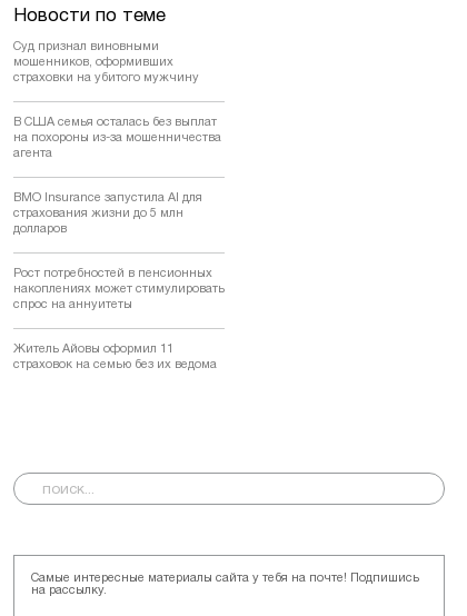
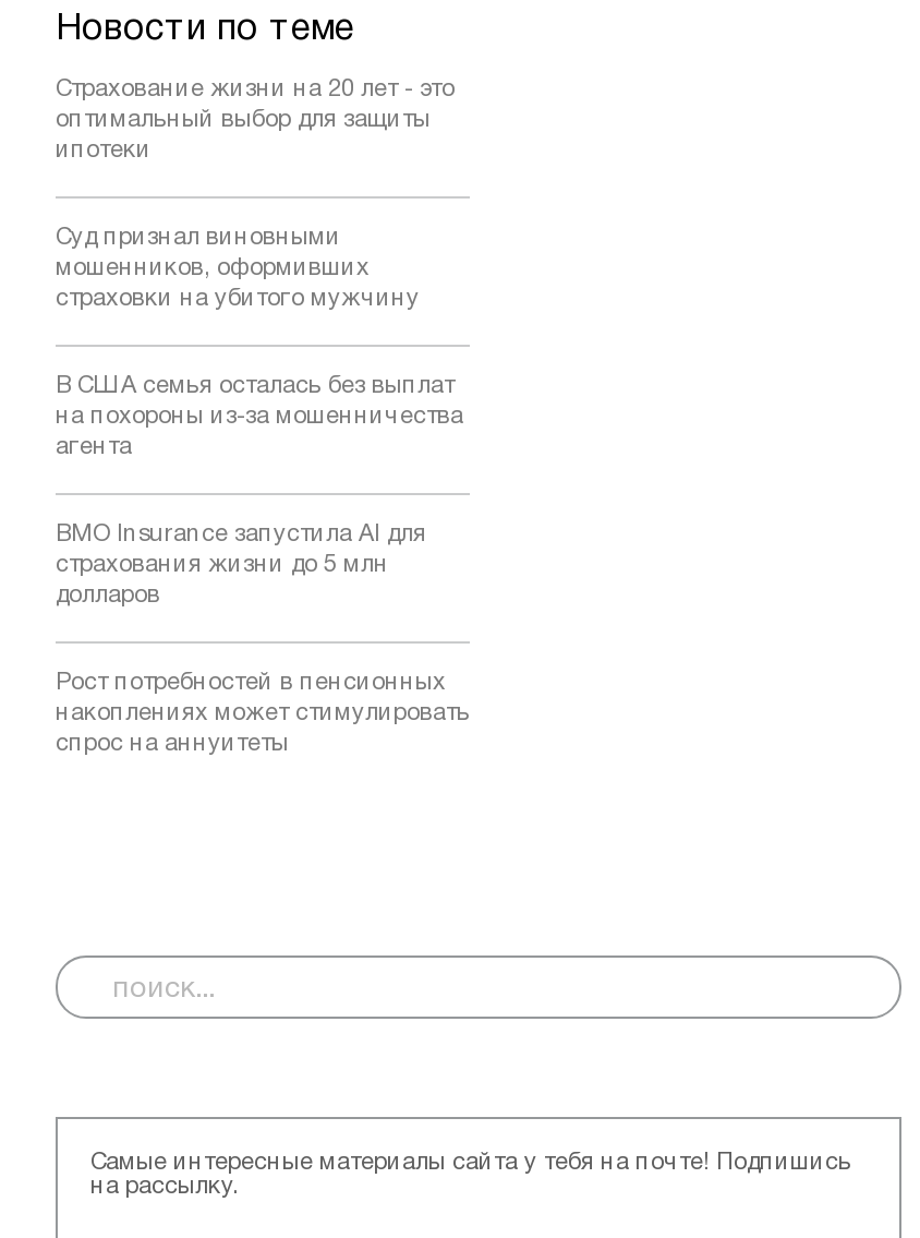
+ Страхование жизни на 20 лет - это
+ оптимальный выбор для защиты
+ ипотеки

moved down: Суд признал виновными | мошенников, оформивших | страховки на убитого мужчину | ... | накоплениях может стимулировать | спрос на аннуитеты

- Житель Айовы оформил 11
- страховок на семью без их ведома
